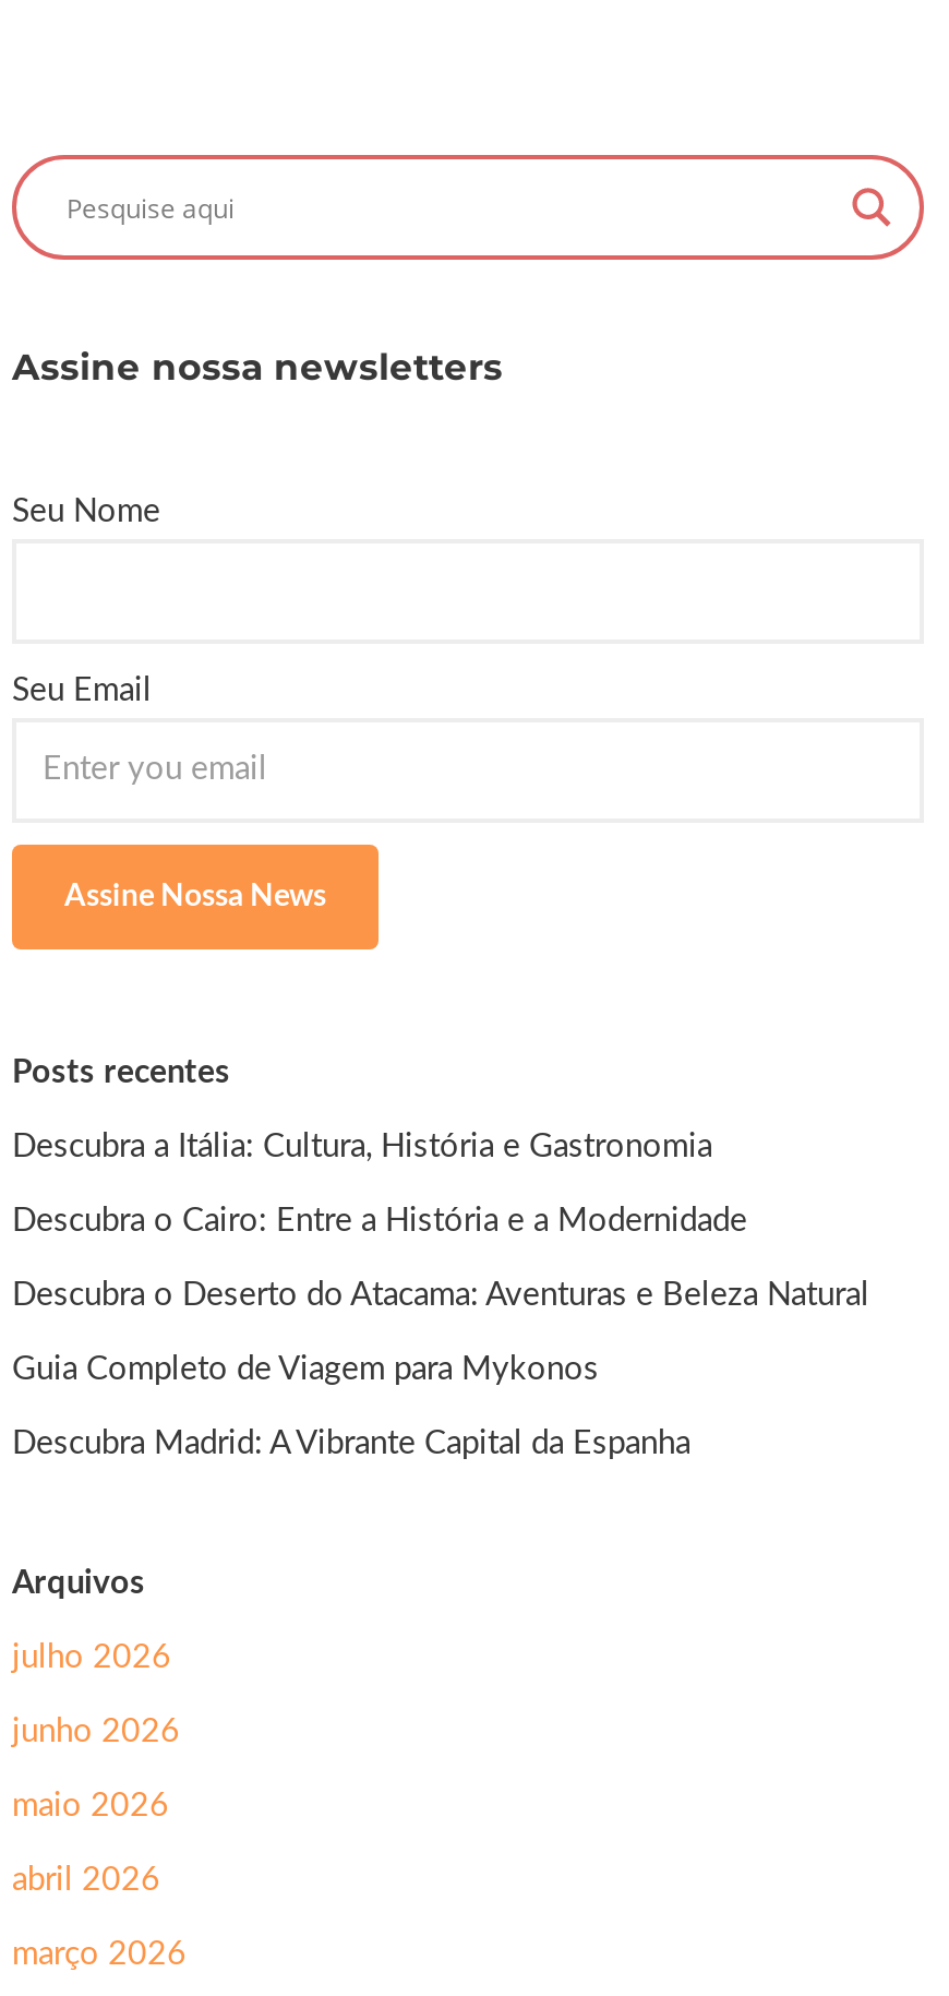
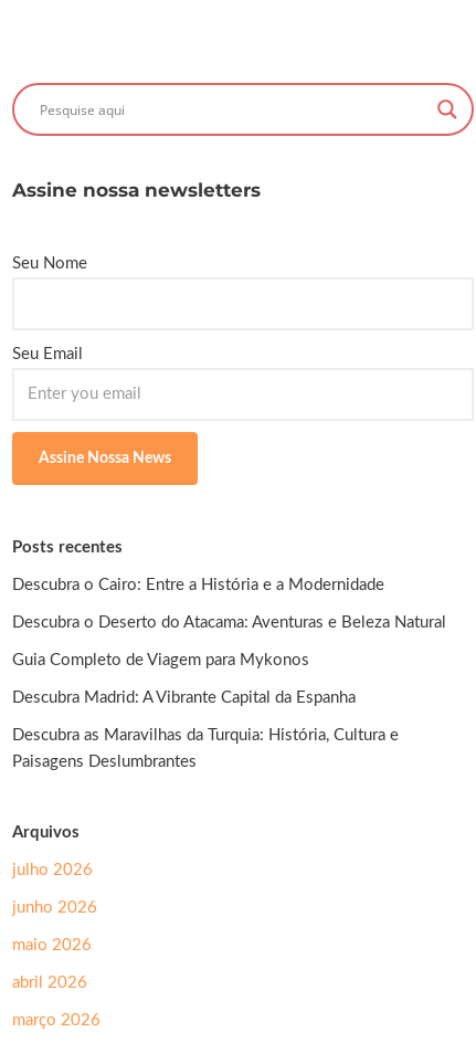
- Descubra a Itália: Cultura, História e Gastronomia

moved up: Descubra o Cairo: Entre a História e a Modernidade | Descubra o Deserto do Atacama: Aventuras e Beleza Natural | Guia Completo de Viagem para Mykonos | Descubra Madrid: A Vibrante Capital da Espanha

+ Descubra as Maravilhas da Turquia: História, Cultura e
+ Paisagens Deslumbrantes
